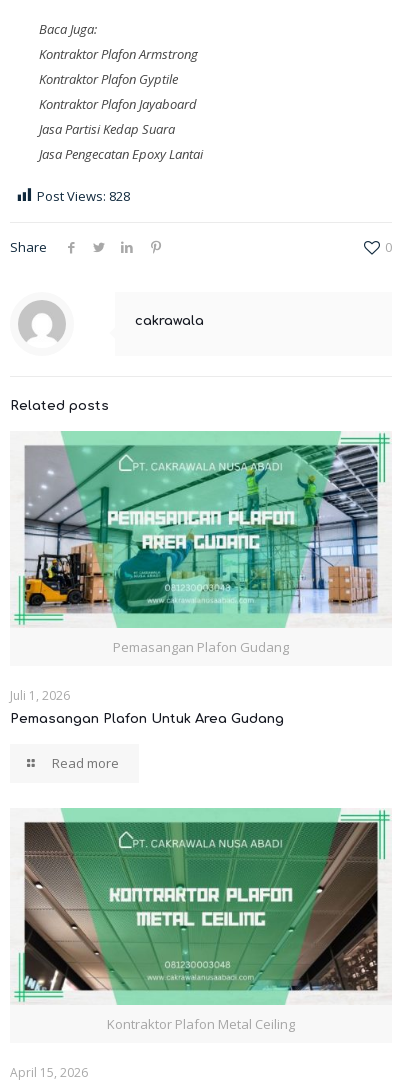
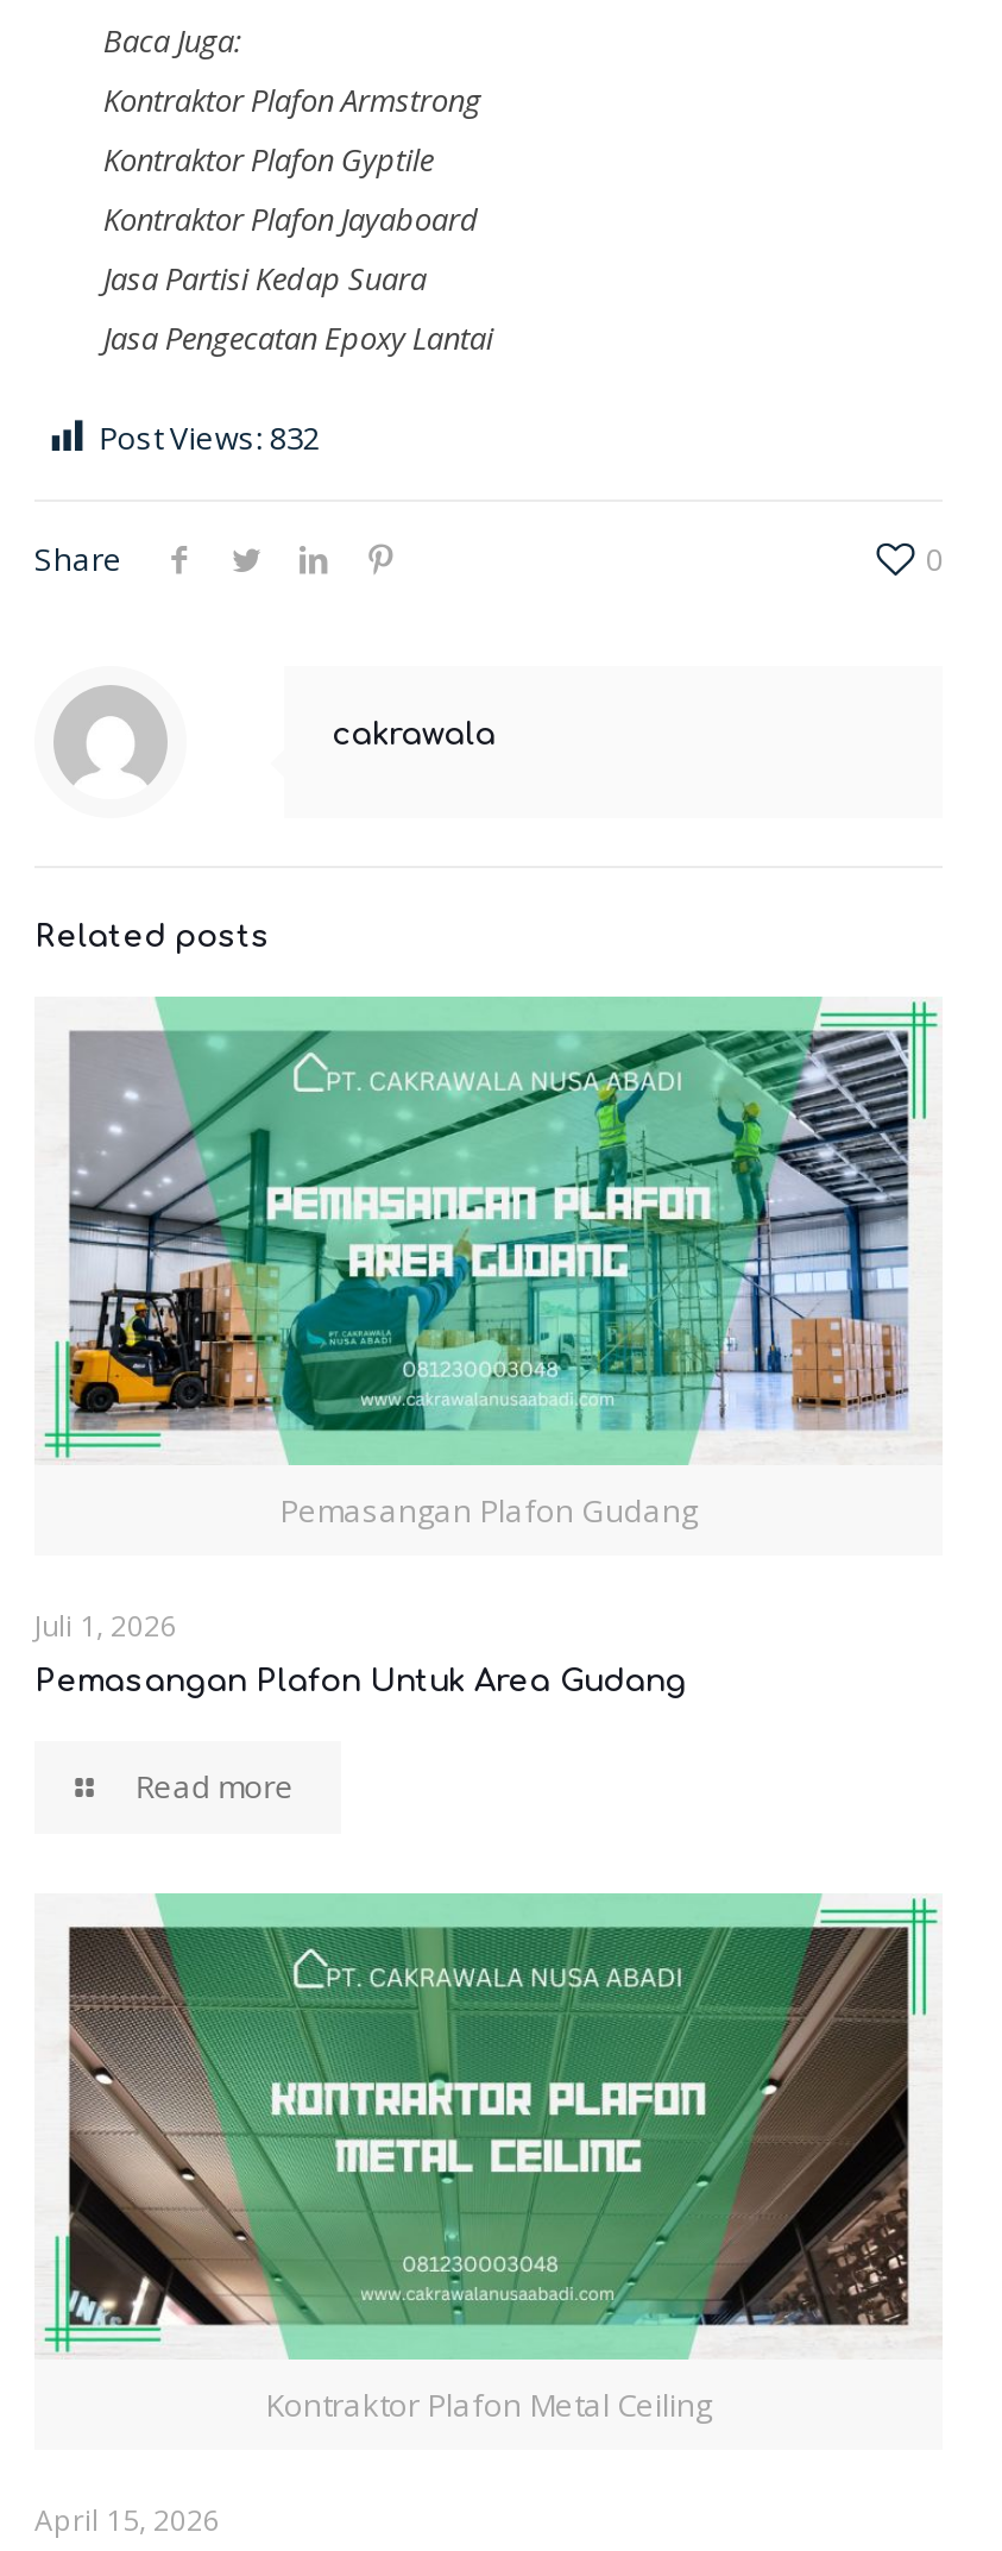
- Post Views: 828
+ Post Views: 832
